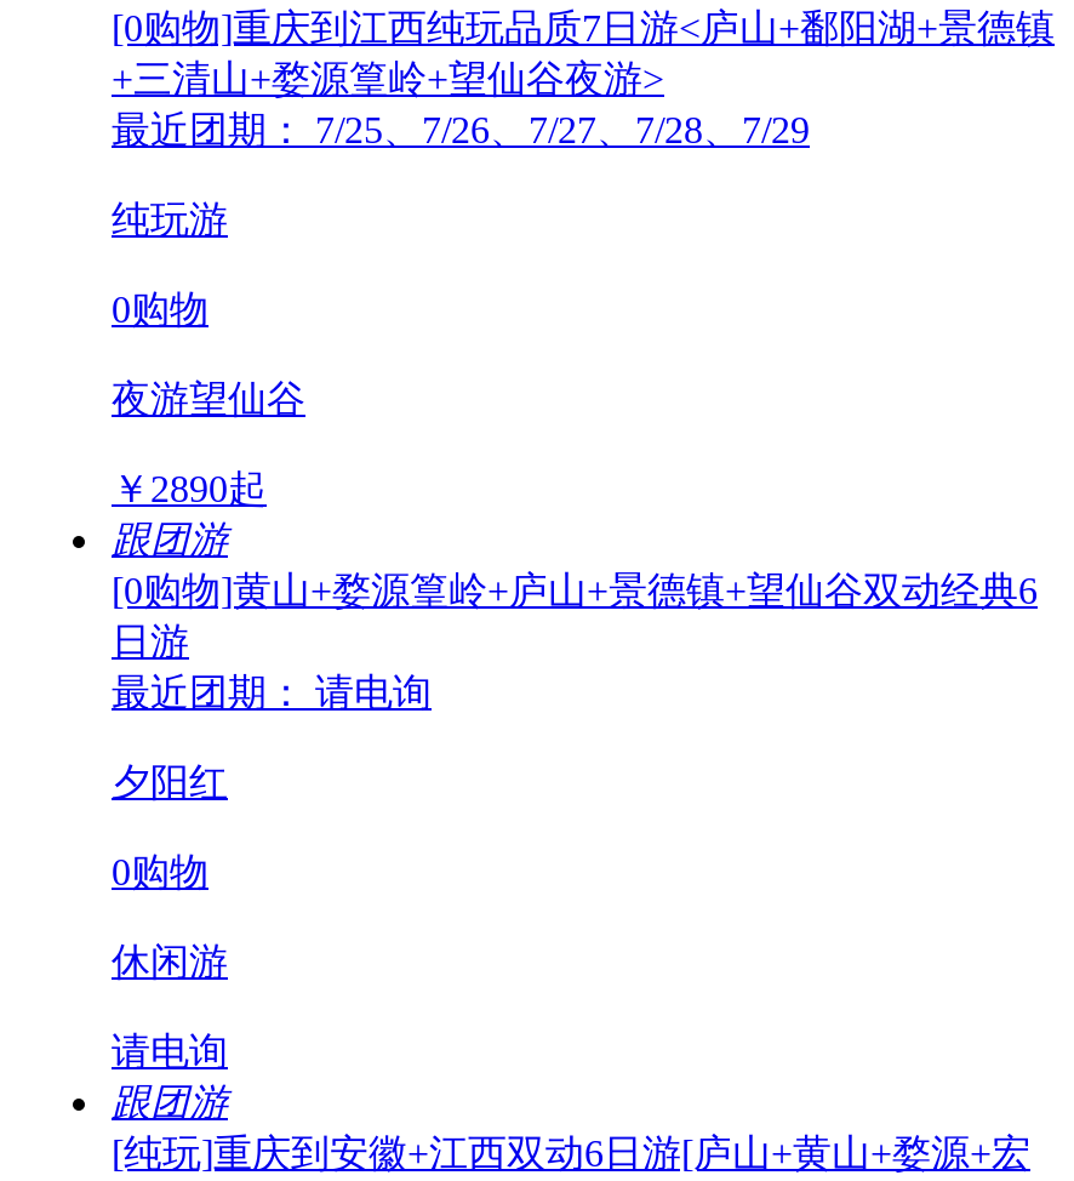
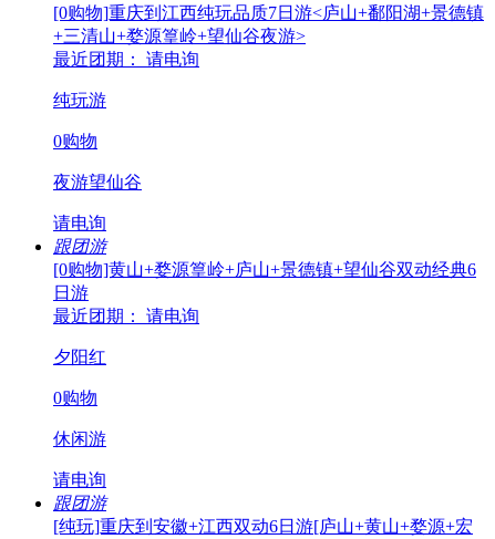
- 最近团期： 7/25、7/26、7/27、7/28、7/29
+ 最近团期： 请电询

- ￥2890起
+ 请电询
